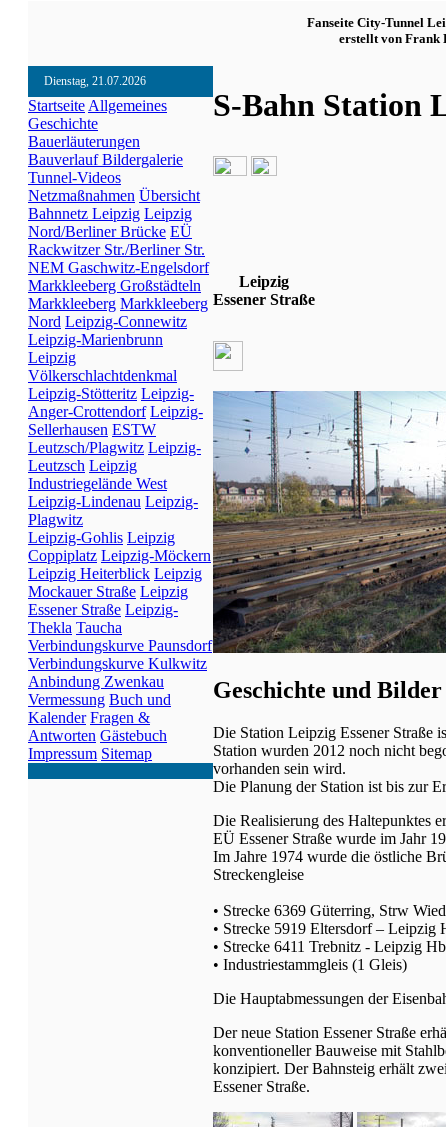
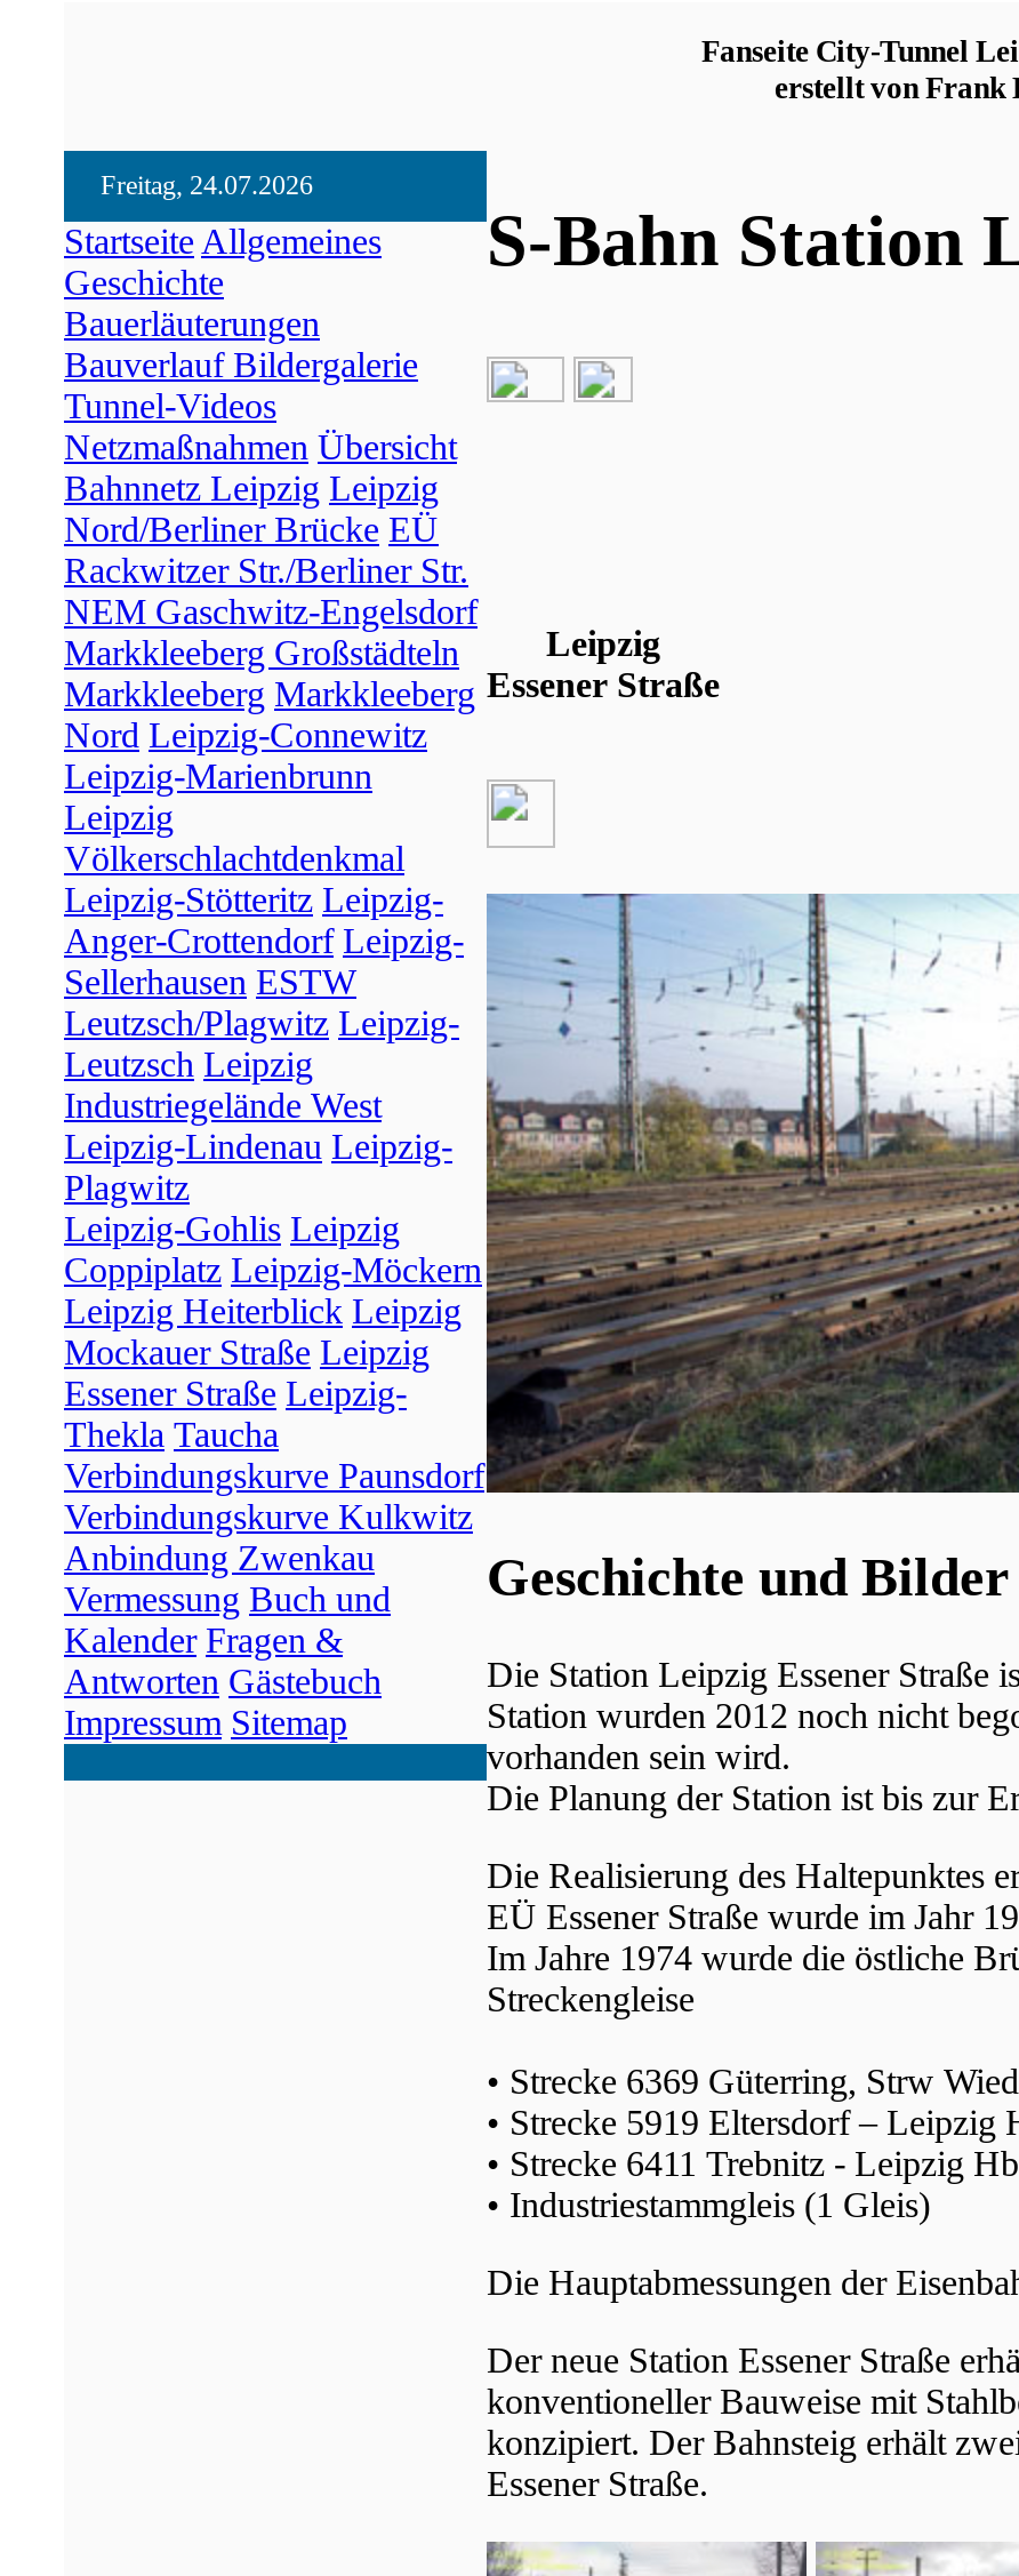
- Dienstag, 21.07.2026
+ Freitag, 24.07.2026
